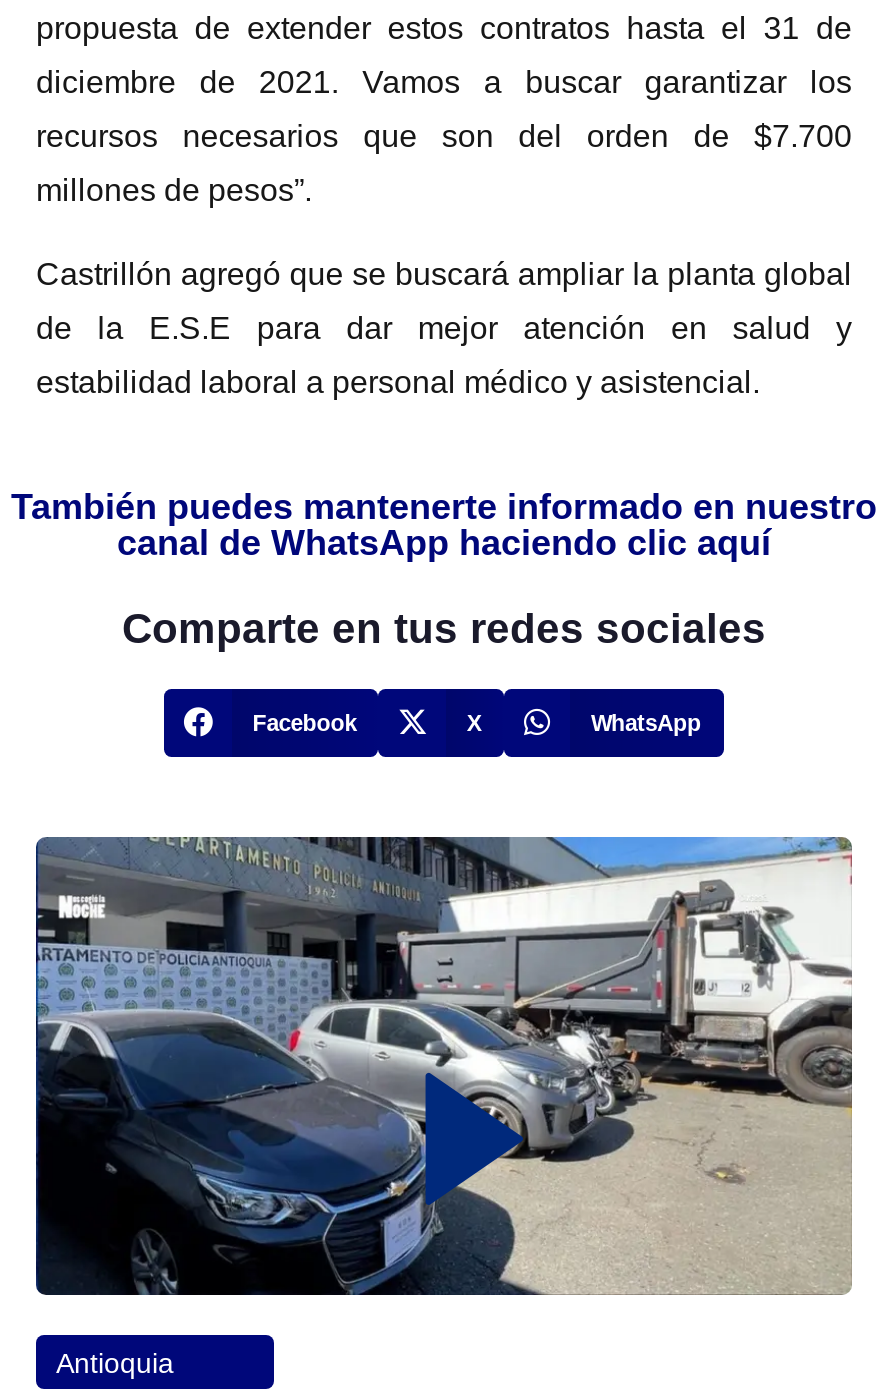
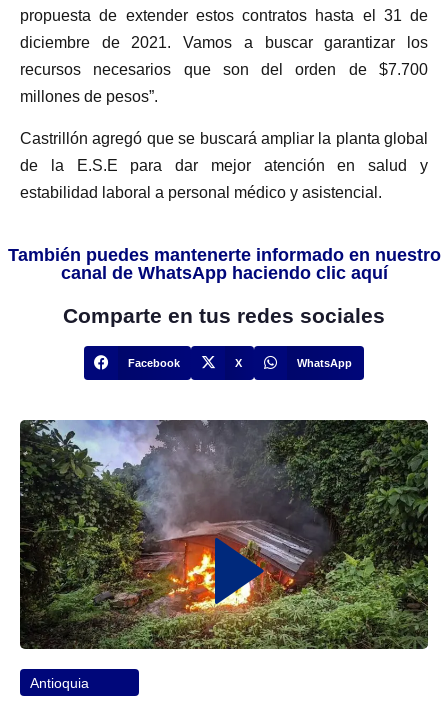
- [image]
+ [image]
